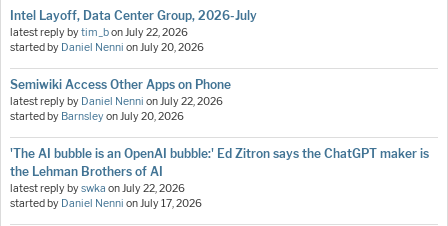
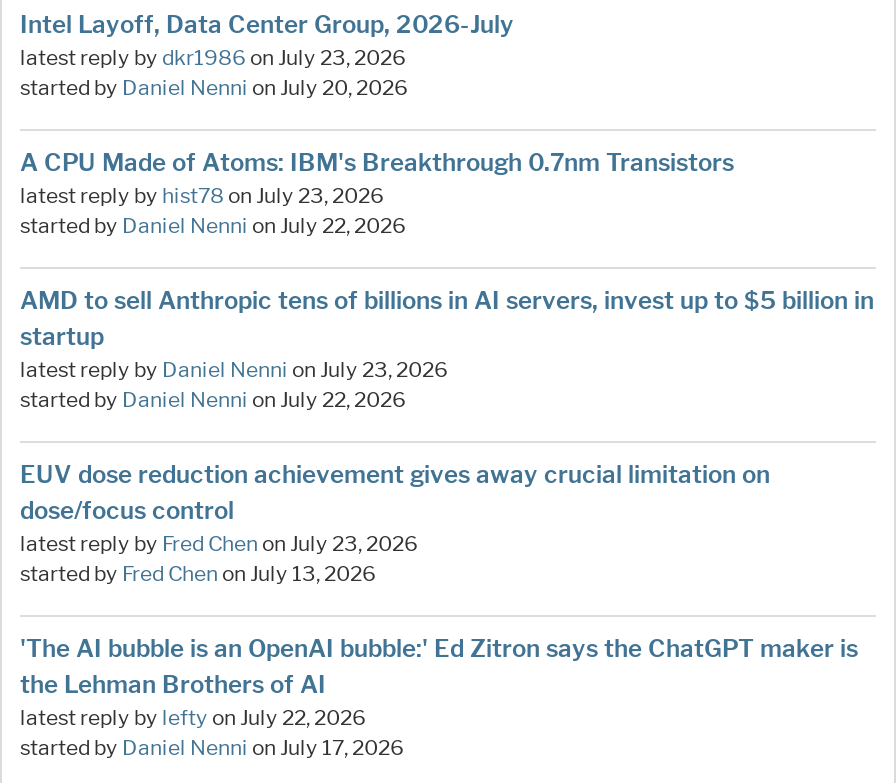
- latest reply by tim_b on July 22, 2026
+ latest reply by dkr1986 on July 23, 2026

- Semiwiki Access Other Apps on Phone
- latest reply by Daniel Nenni onJuly 22, 2026
- started by Barnsley onJuly 20, 2026
+ A CPU Made of Atoms: IBM's Breakthrough 0.7nm Transistors
+ latest reply by hist78 on July 23, 2026
+ started by Daniel Nenni on July 22, 2026
+ AMD to sell Anthropic tens of billions in AI servers, invest up to $5 billion in
+ startup
+ latest reply by Daniel Nenni on July 23, 2026
+ started by Daniel Nenni on July 22, 2026
+ EUV dose reduction achievement gives away crucial limitation on
+ dose/focus control
+ latest reply by Fred Chen on July 23, 2026
+ started by Fred Chen on July 13, 2026

- latest reply by swka on July 22, 2026
+ latest reply by lefty on July 22, 2026
